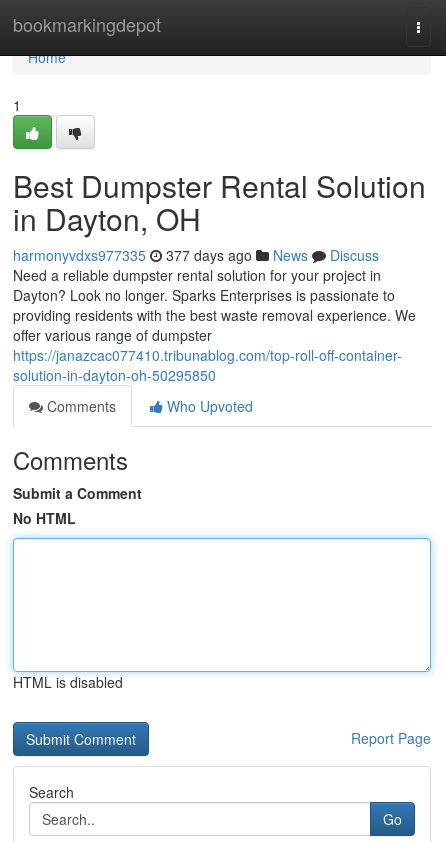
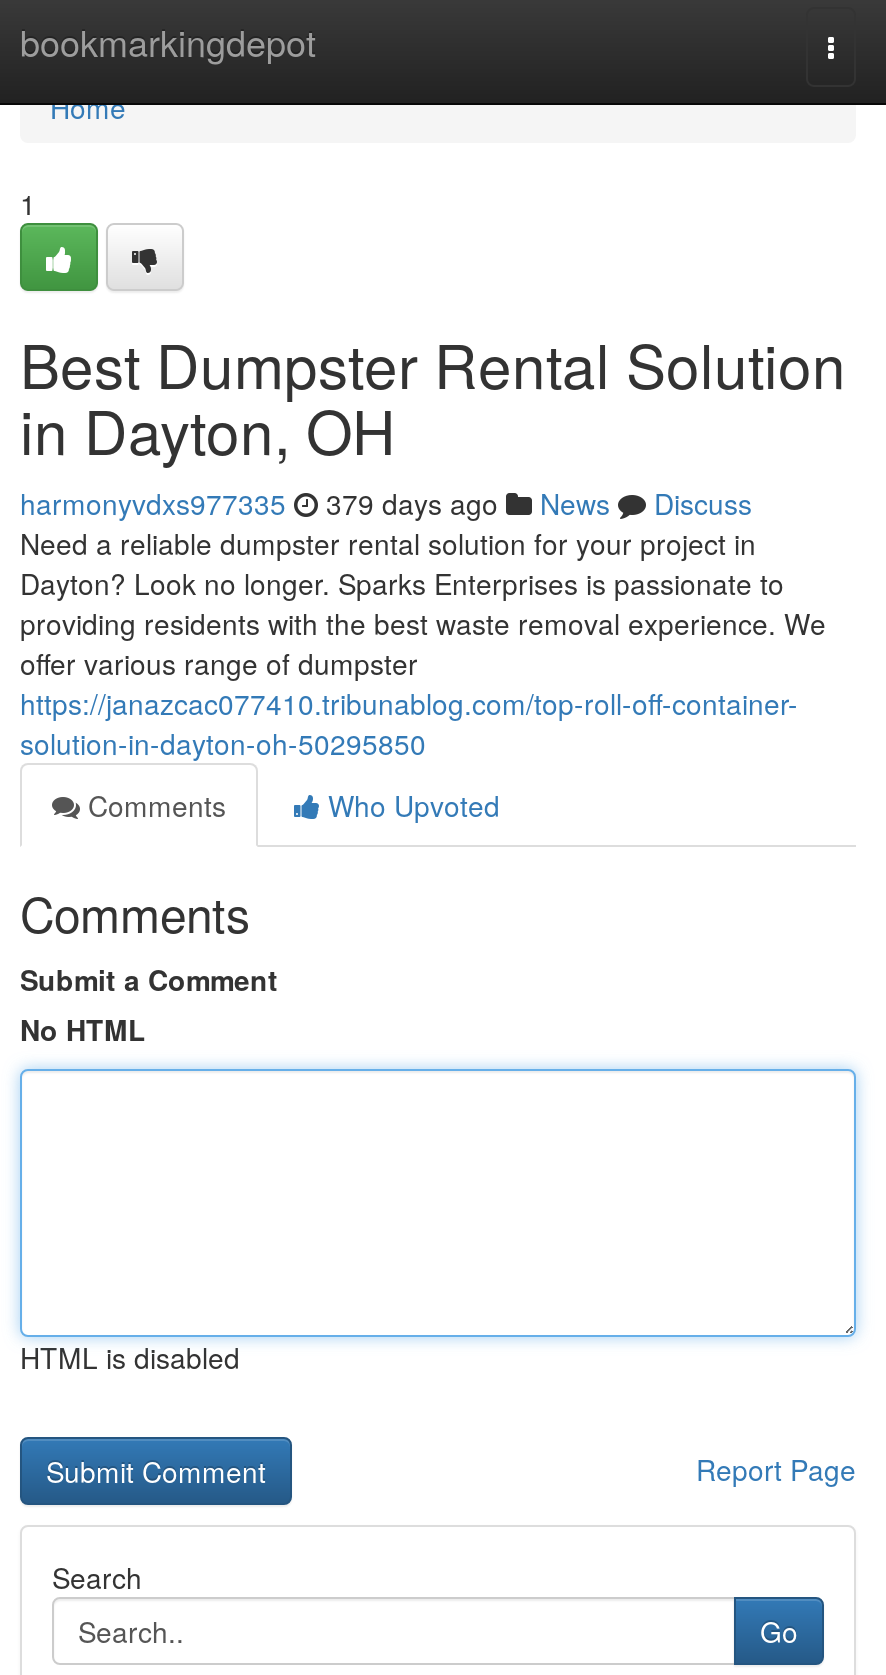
- harmonyvdxs977335 377 days ago News Discuss
+ harmonyvdxs977335 379 days ago News Discuss
